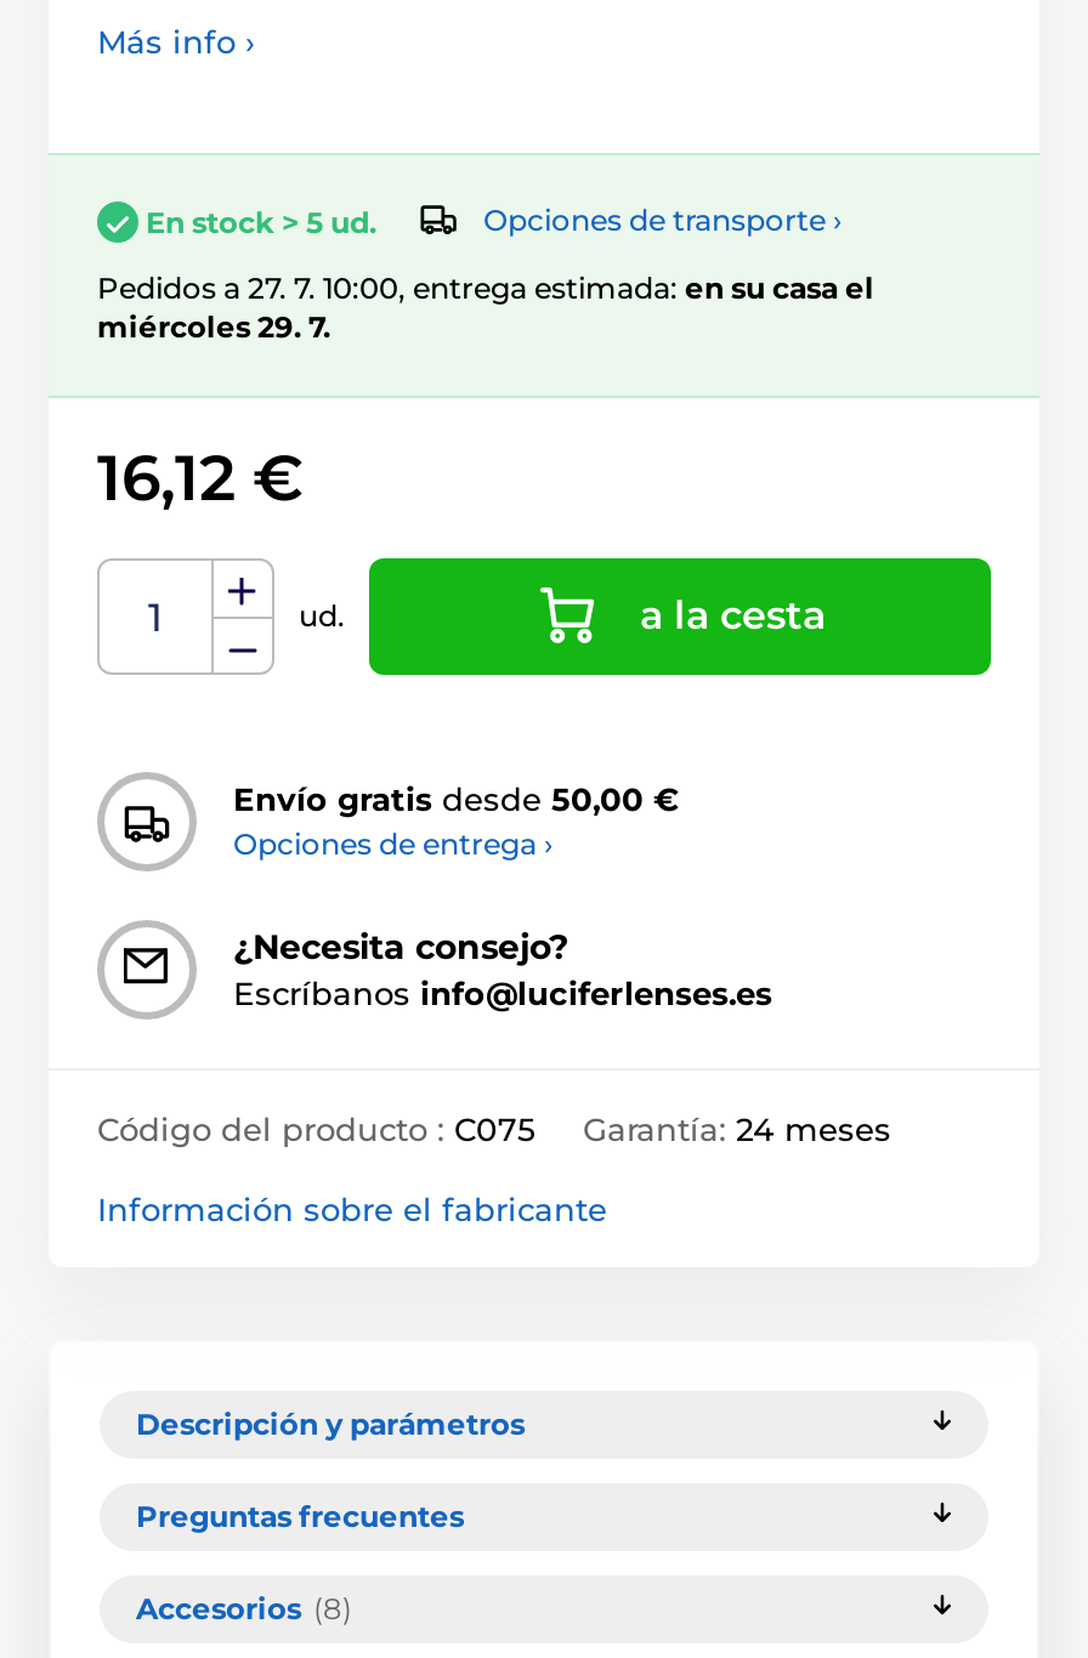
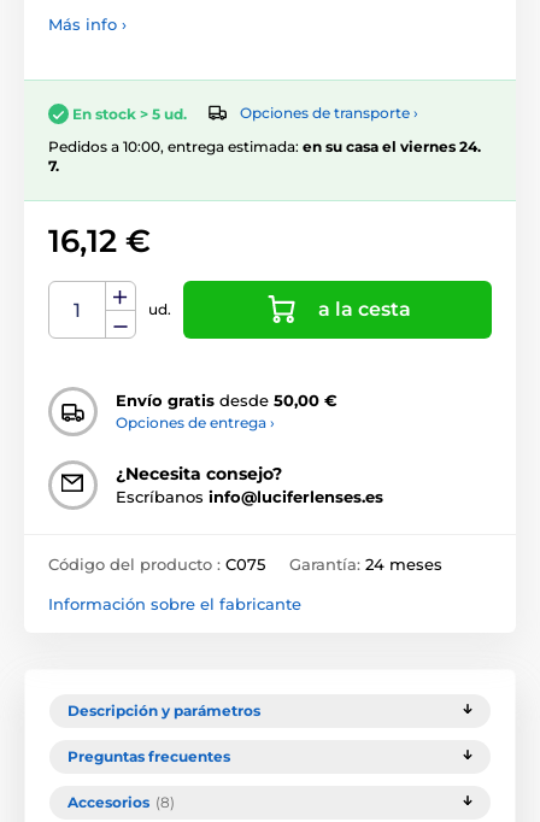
- Pedidos a 27. 7. 10:00, entrega estimada: en su casa el
- miércoles 29. 7.
+ Pedidos a 10:00, entrega estimada: en su casa el viernes 24.
+ 7.
